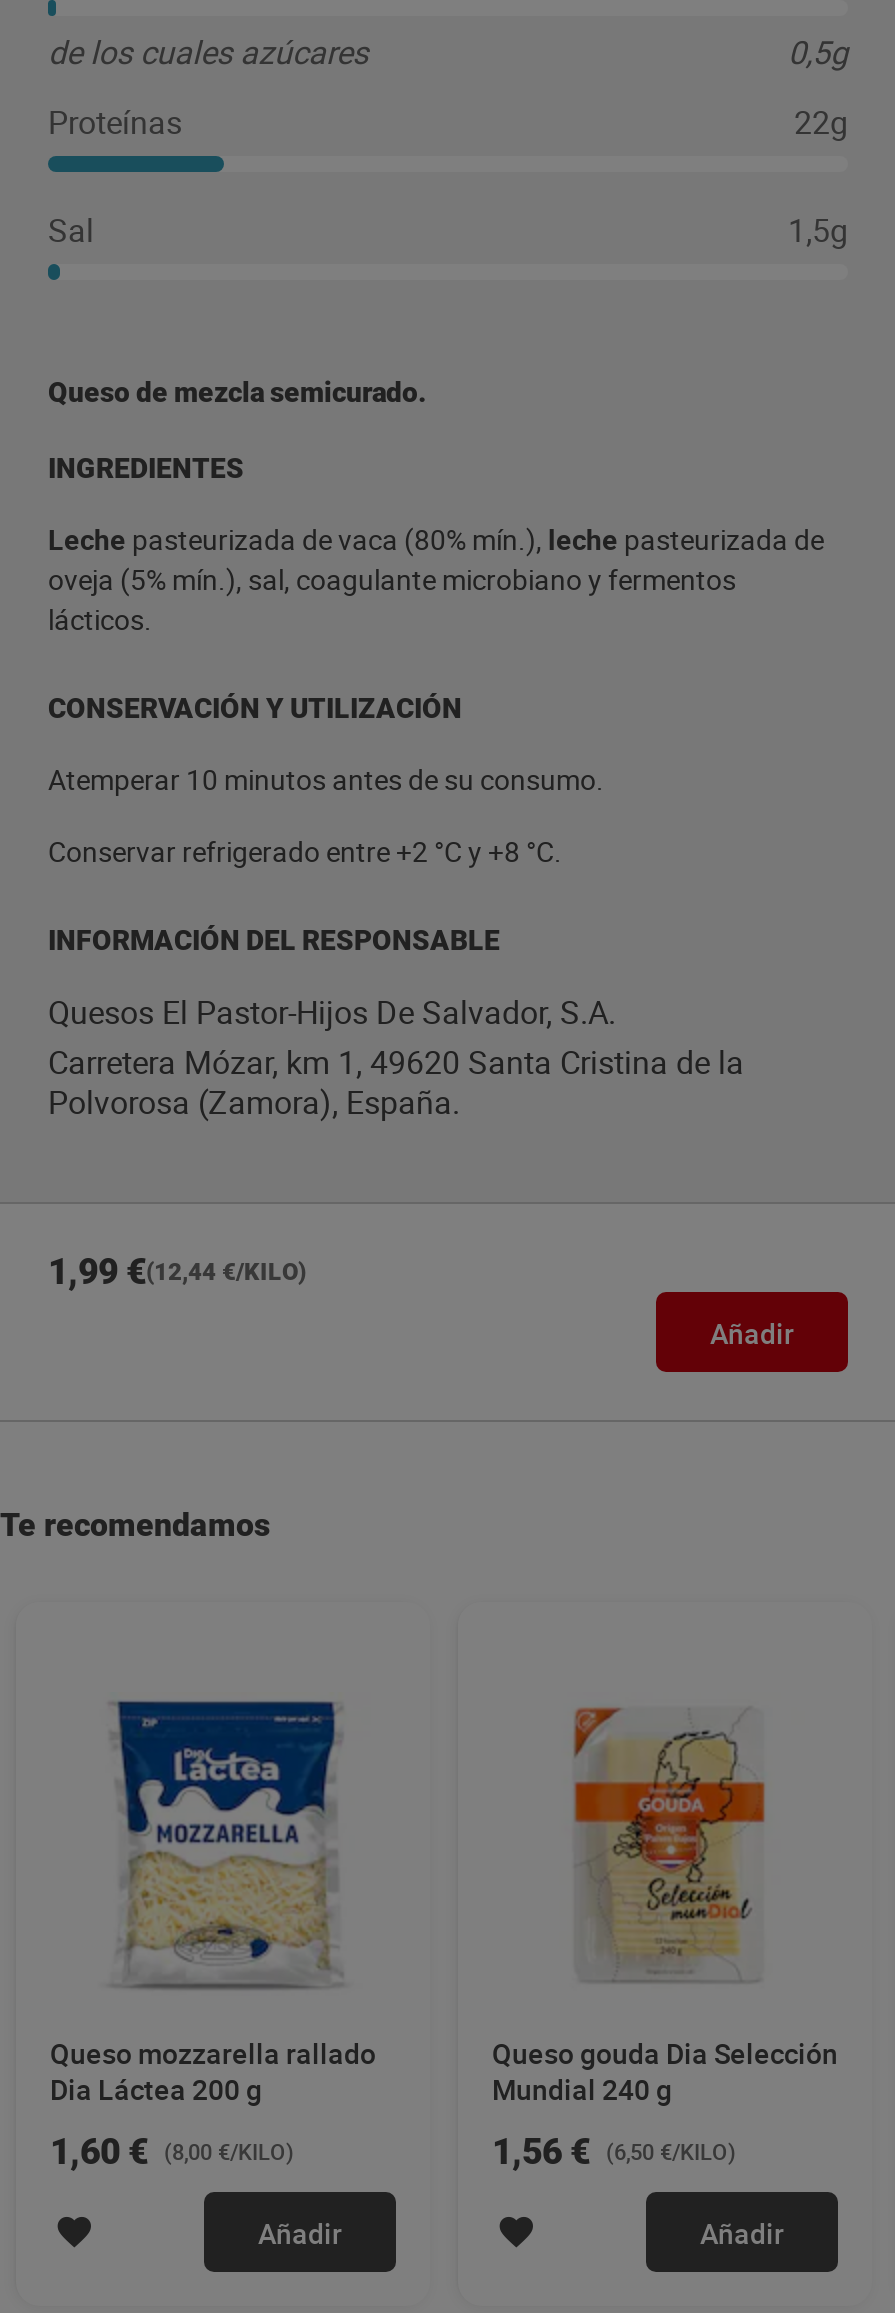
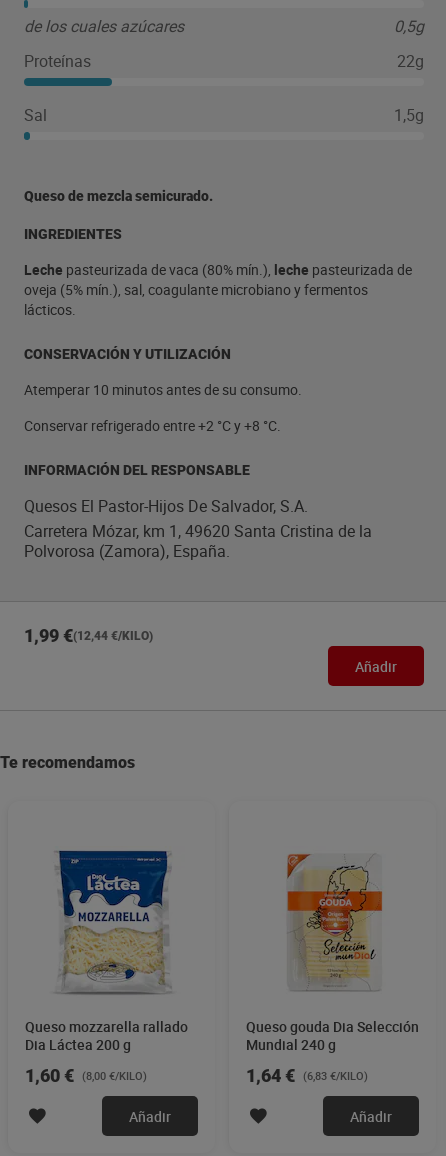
- 1,56 € (6,50 €/KILO)
+ 1,64 € (6,83 €/KILO)
